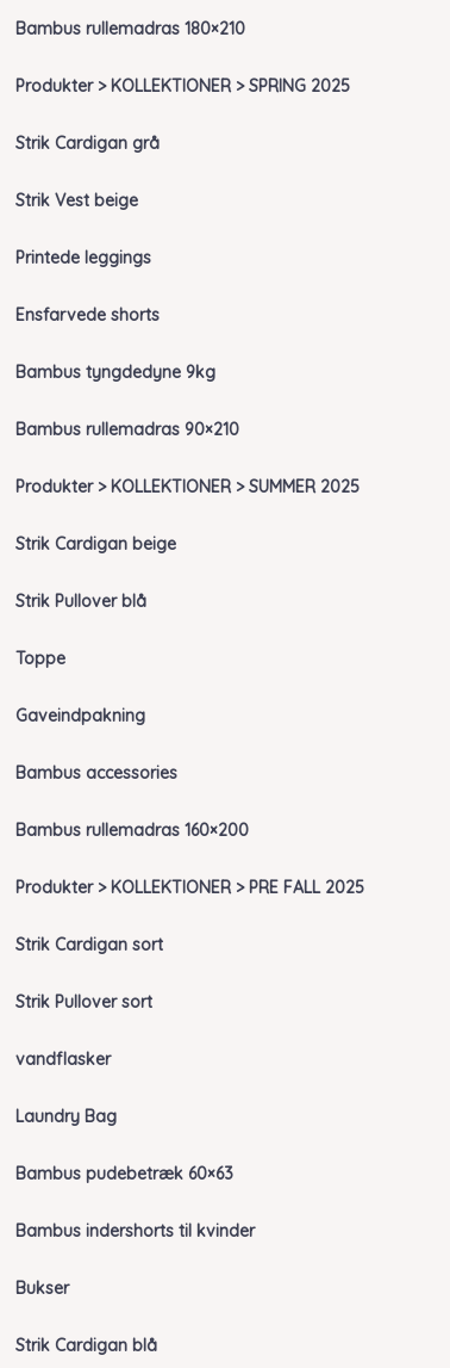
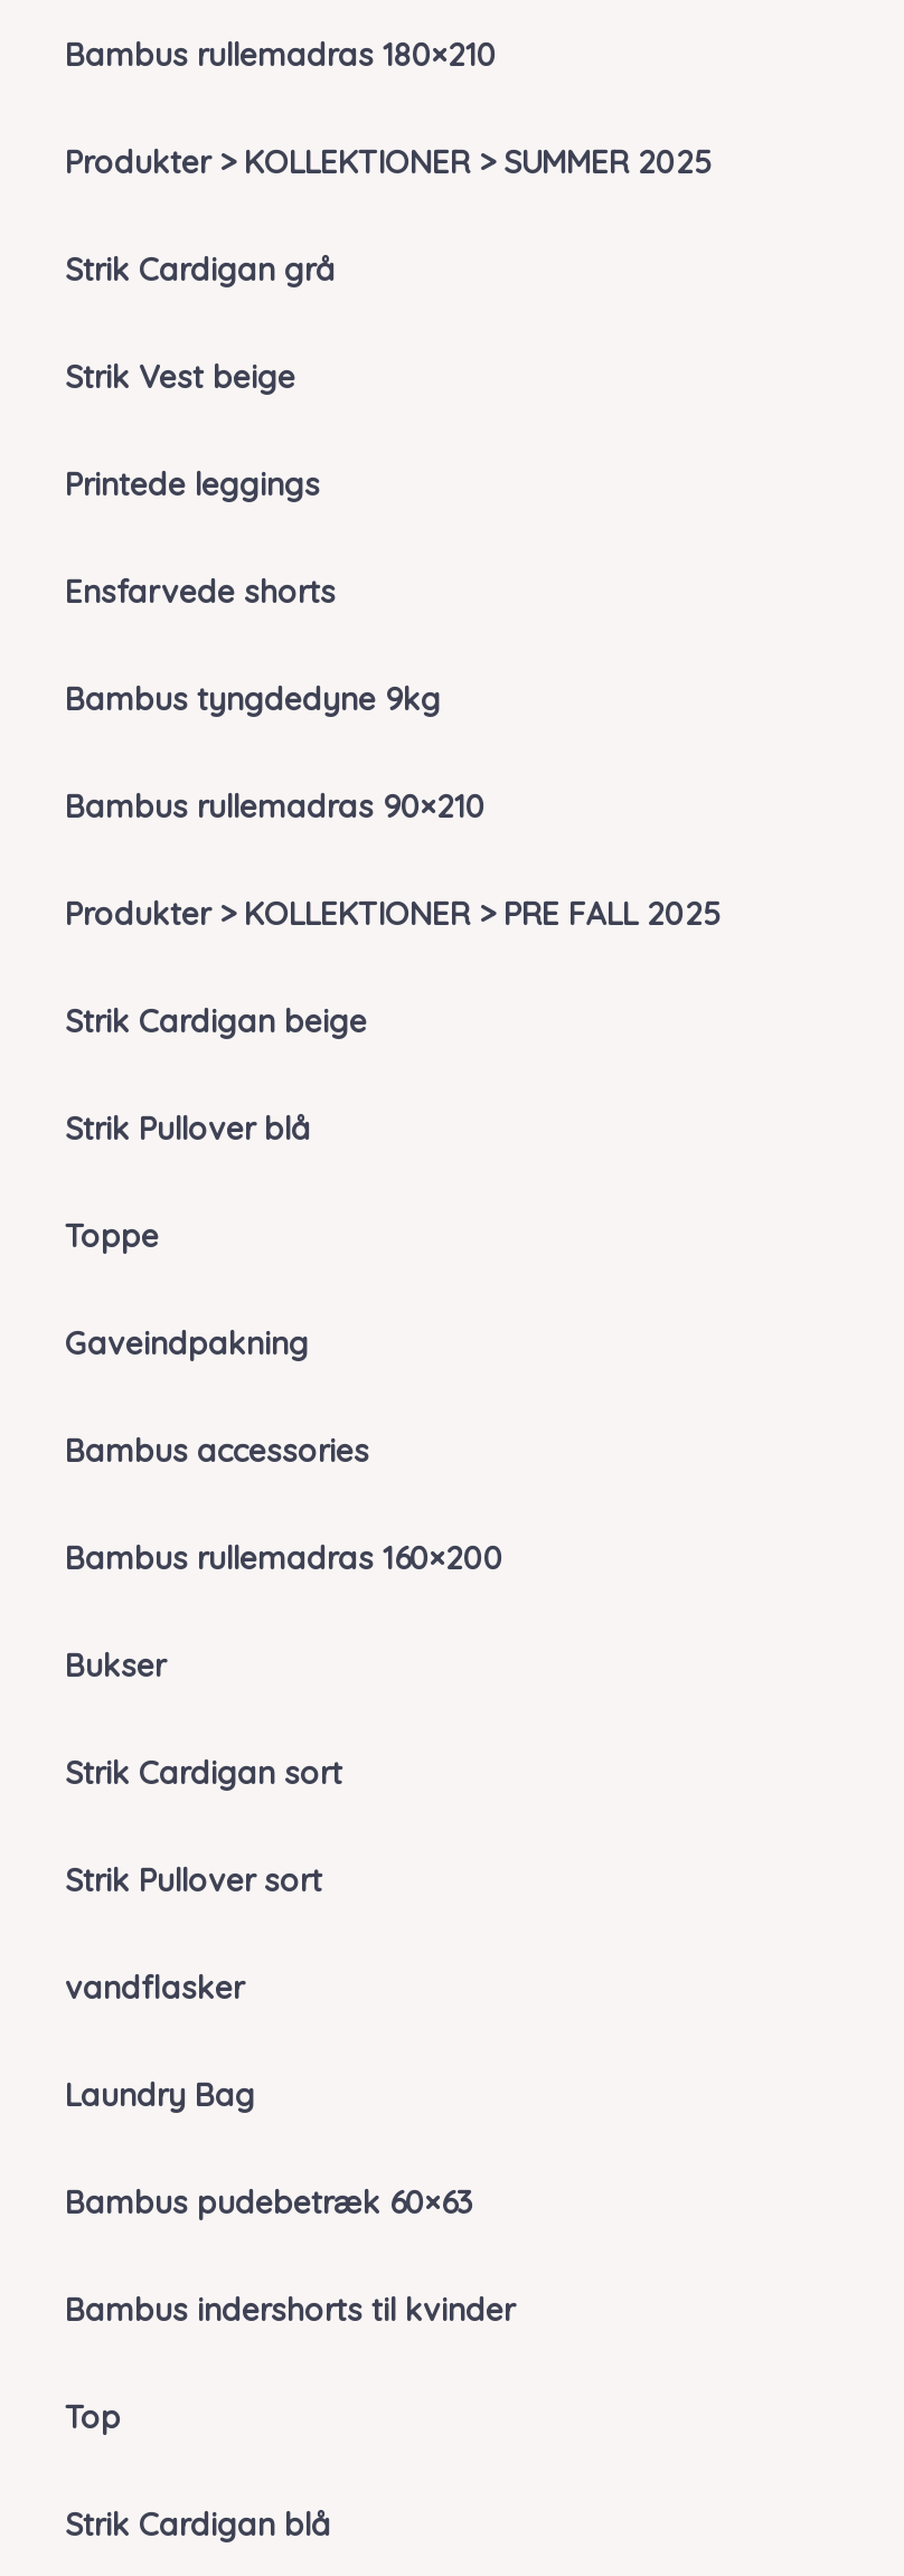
- Produkter > KOLLEKTIONER > SPRING 2025

moved up: Produkter > KOLLEKTIONER > SUMMER 2025

moved up: Produkter > KOLLEKTIONER > PRE FALL 2025

+ Top

moved up: Bukser
